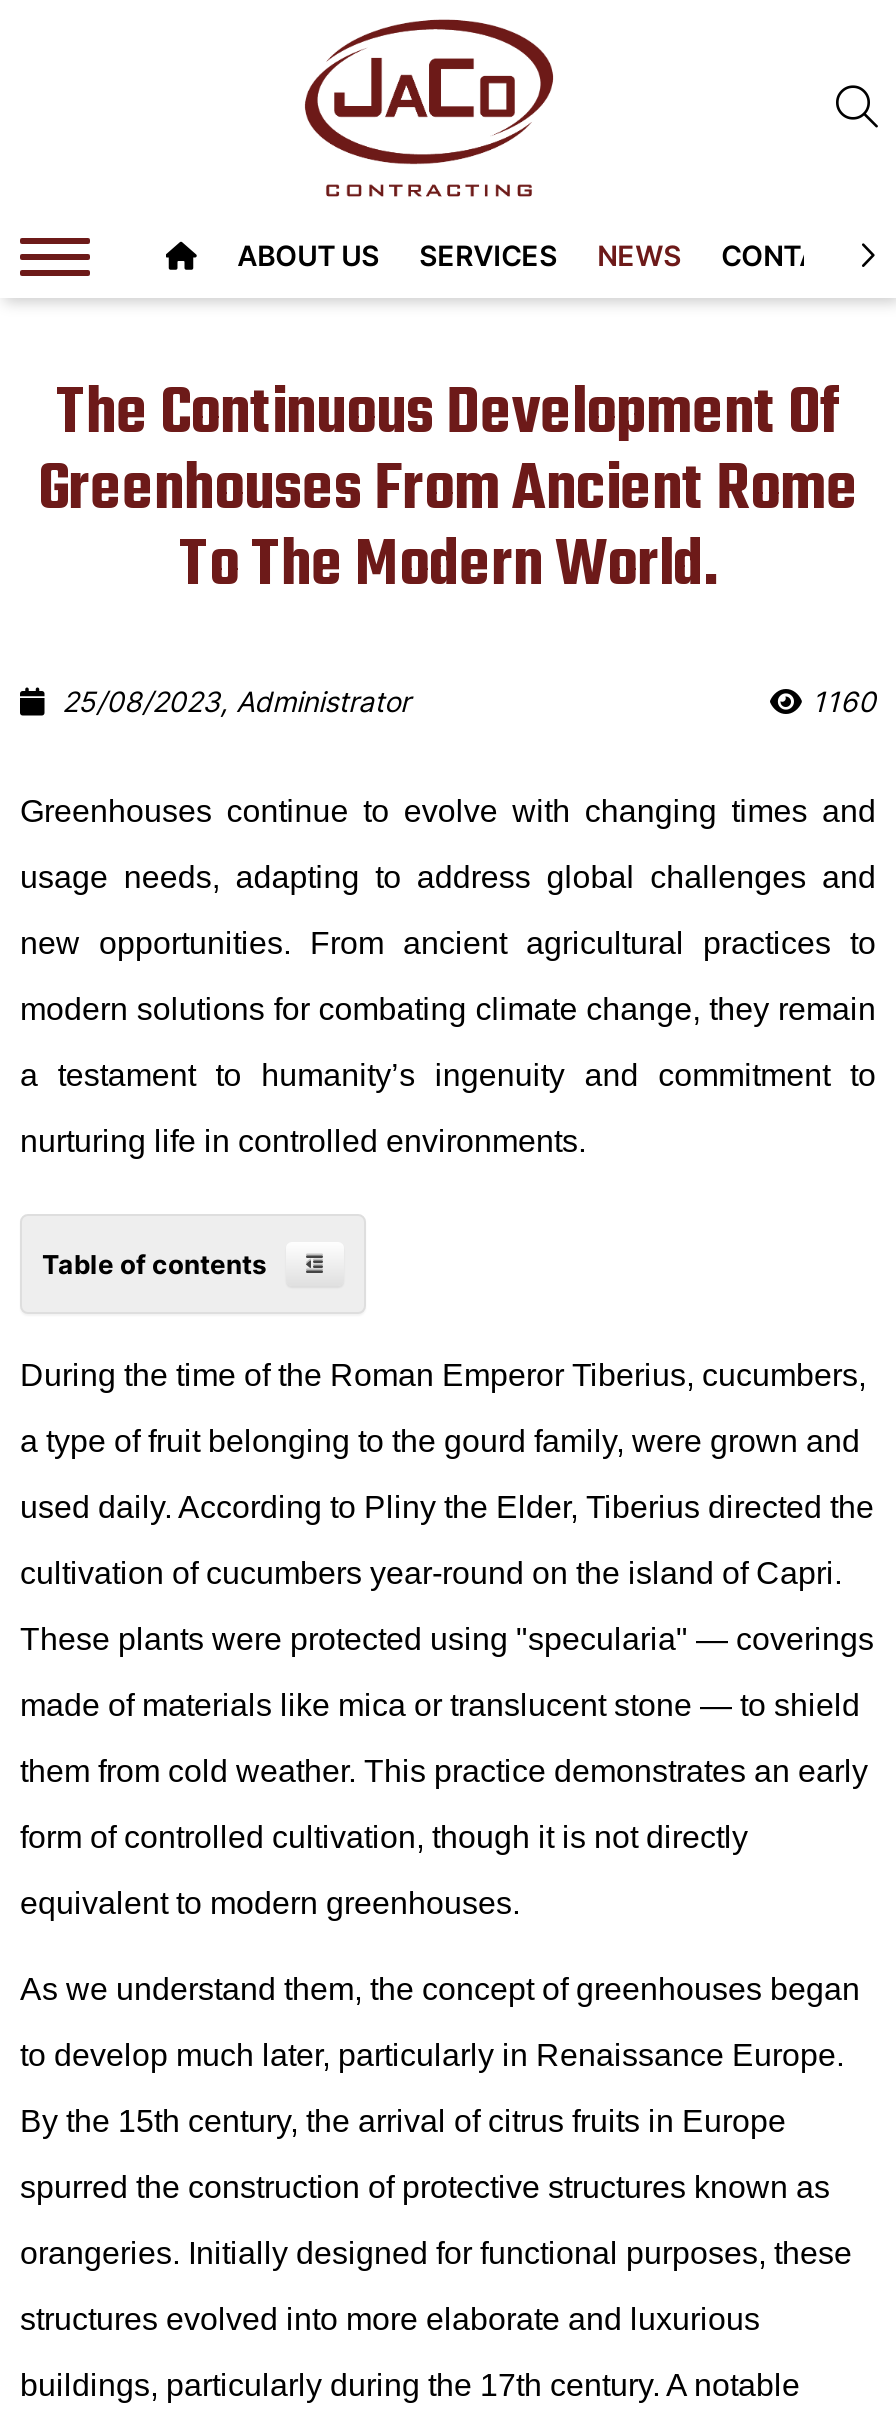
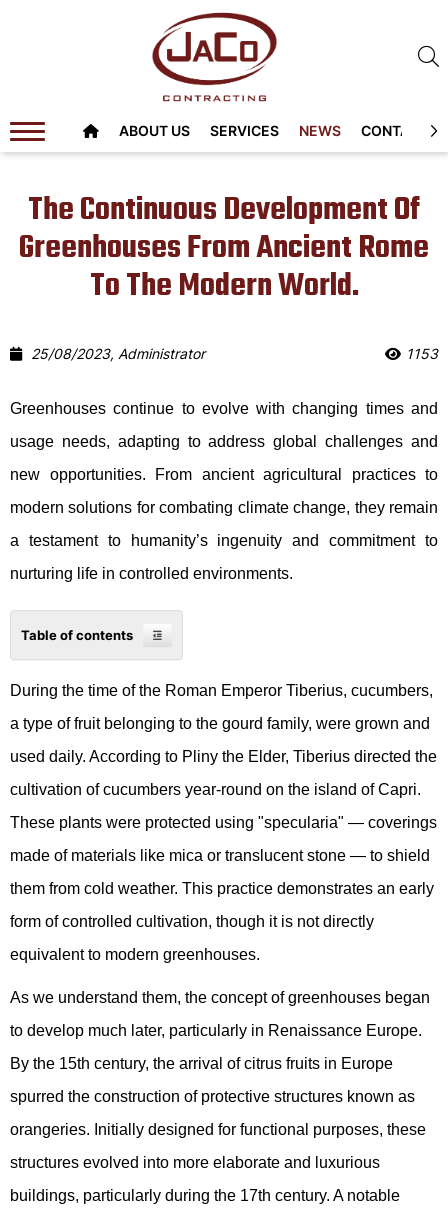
- 1160
+ 1153
